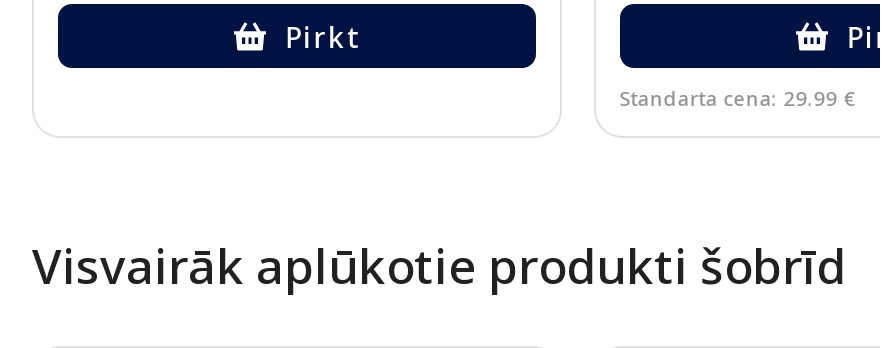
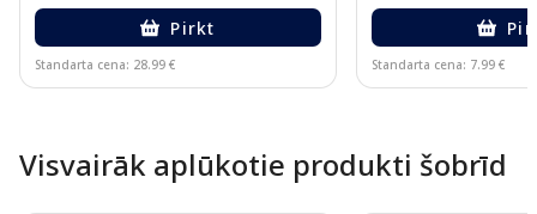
+ Standarta cena: 28.99 €

- Standarta cena: 29.99 €
+ Standarta cena: 7.99 €
